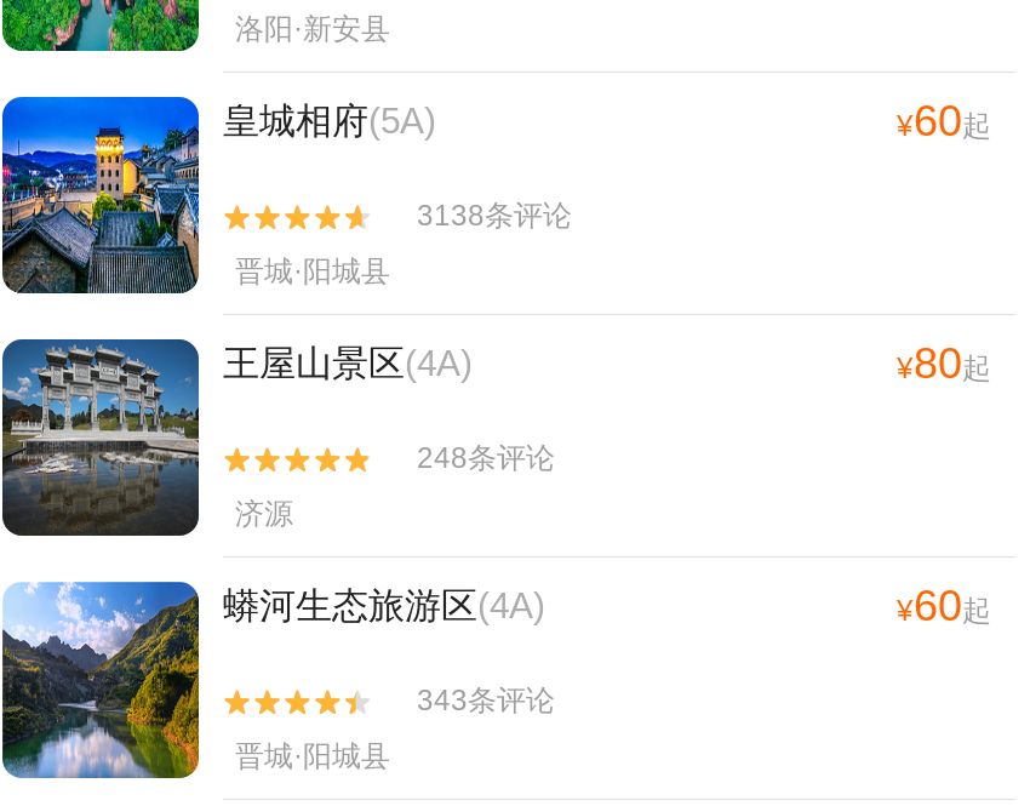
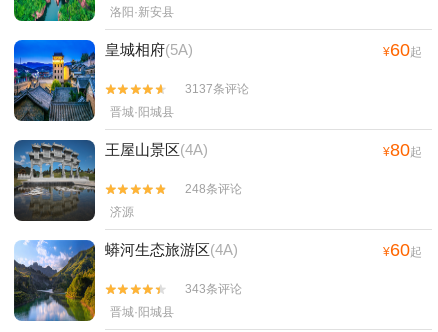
- 3138条评论
+ 3137条评论
